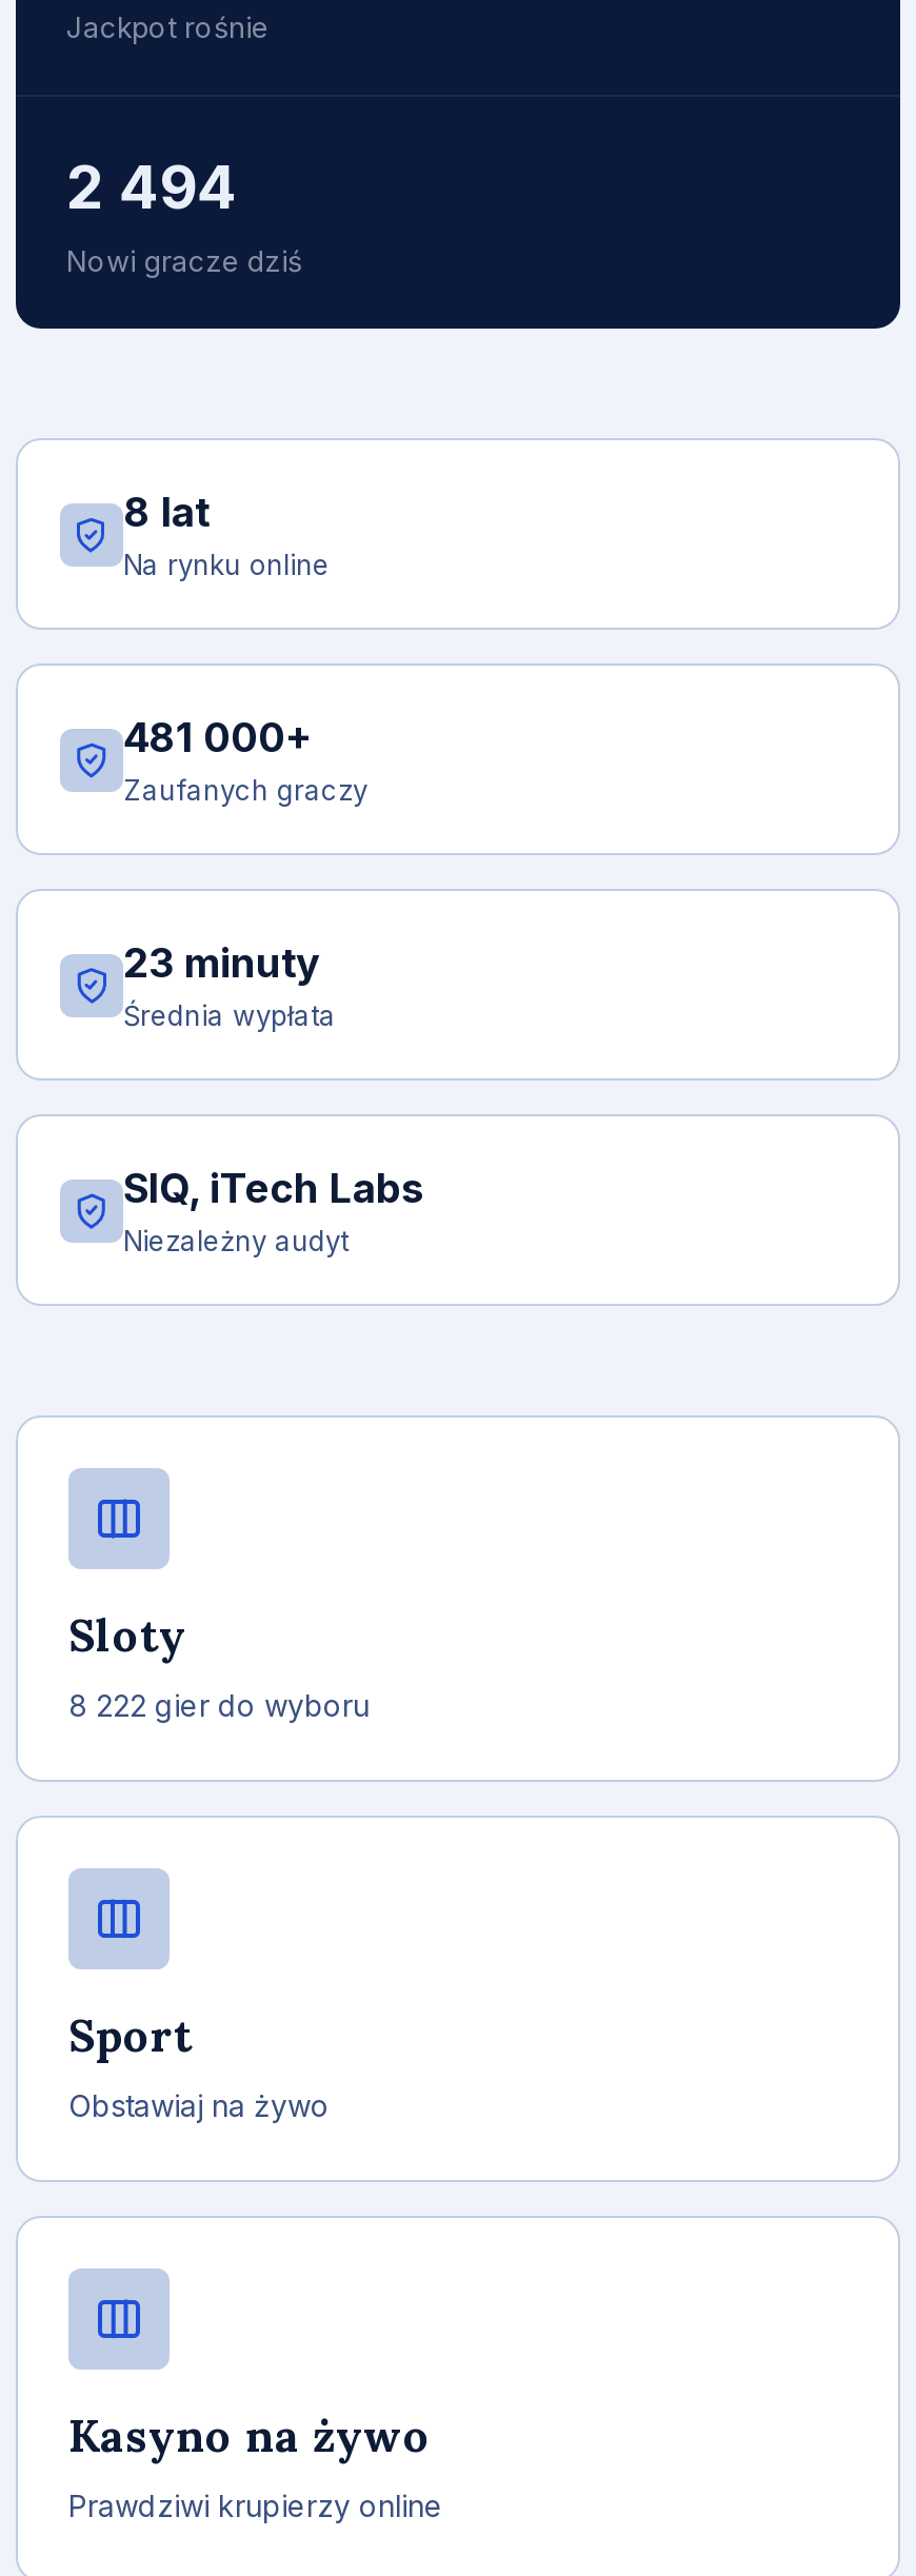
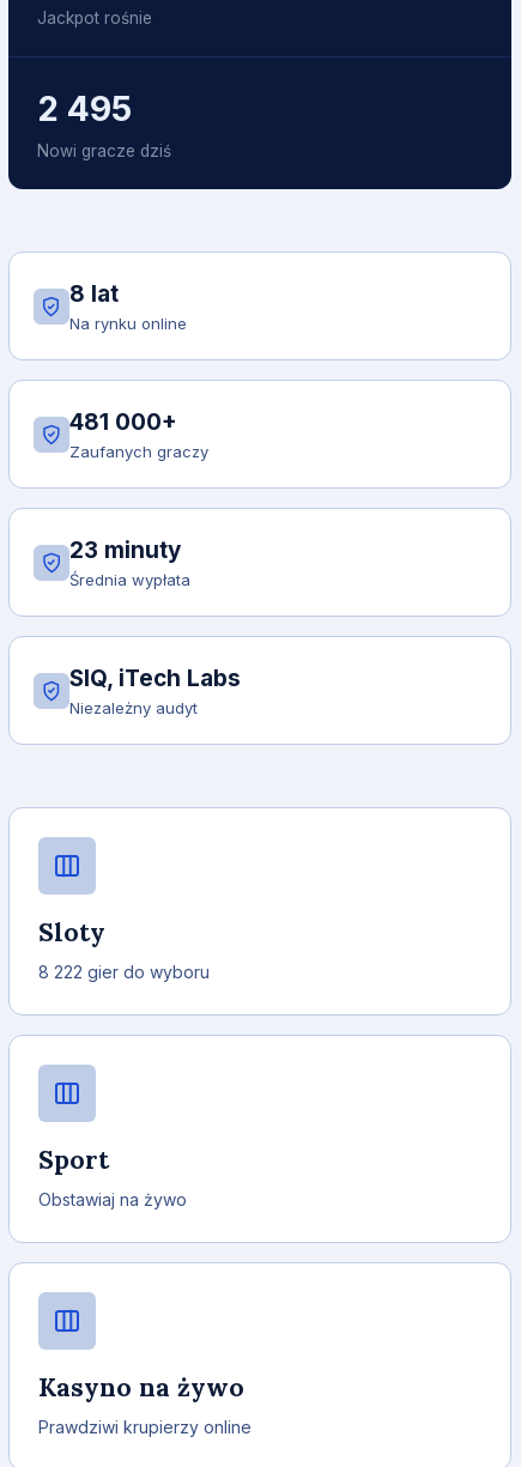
- 2 494
+ 2 495
